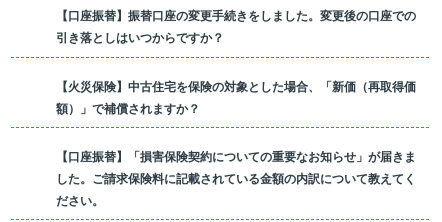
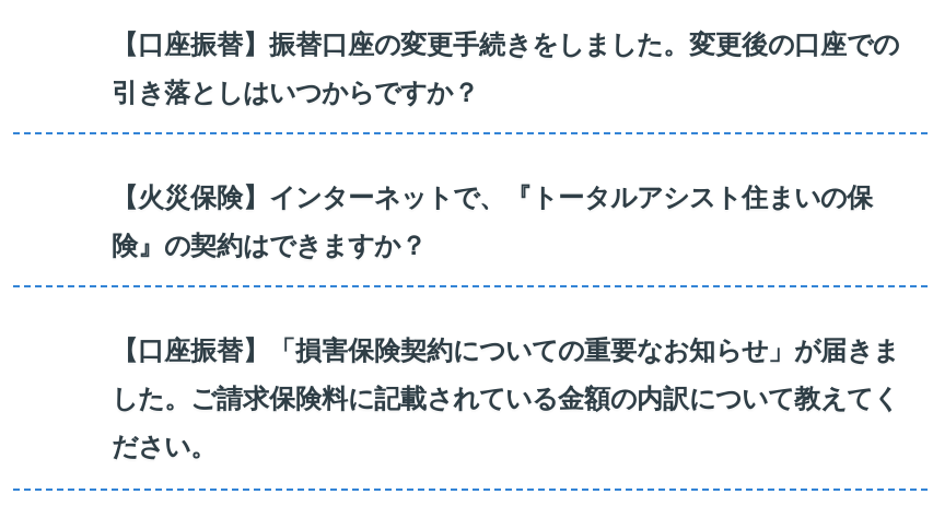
- 【火災保険】中古住宅を保険の対象とした場合、「新価（再取得価
+ 【火災保険】インターネットで、『トータルアシスト住まいの保

- 額）」で補償されますか？
+ 険』の契約はできますか？
